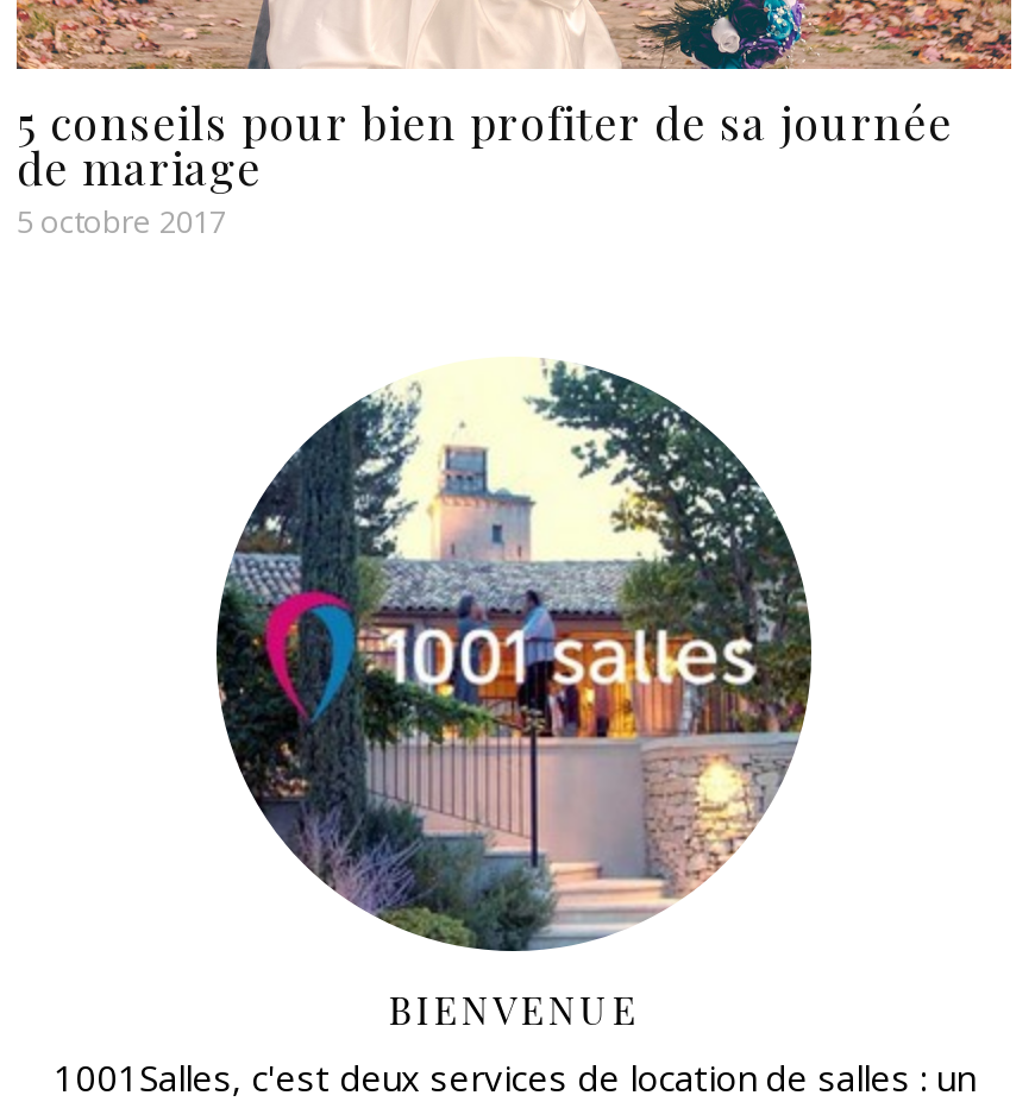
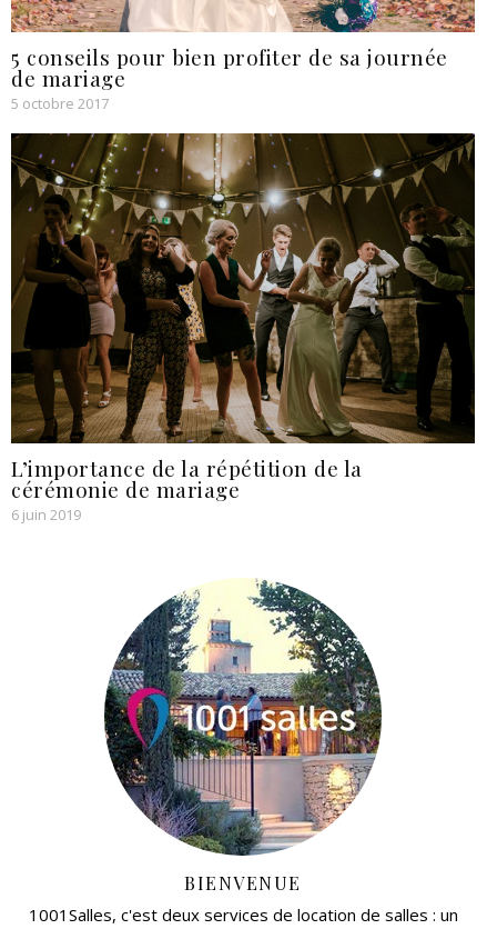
+ [image]
+ L’importance de la répétition de la
+ cérémonie de mariage
+ 6 juin 2019
